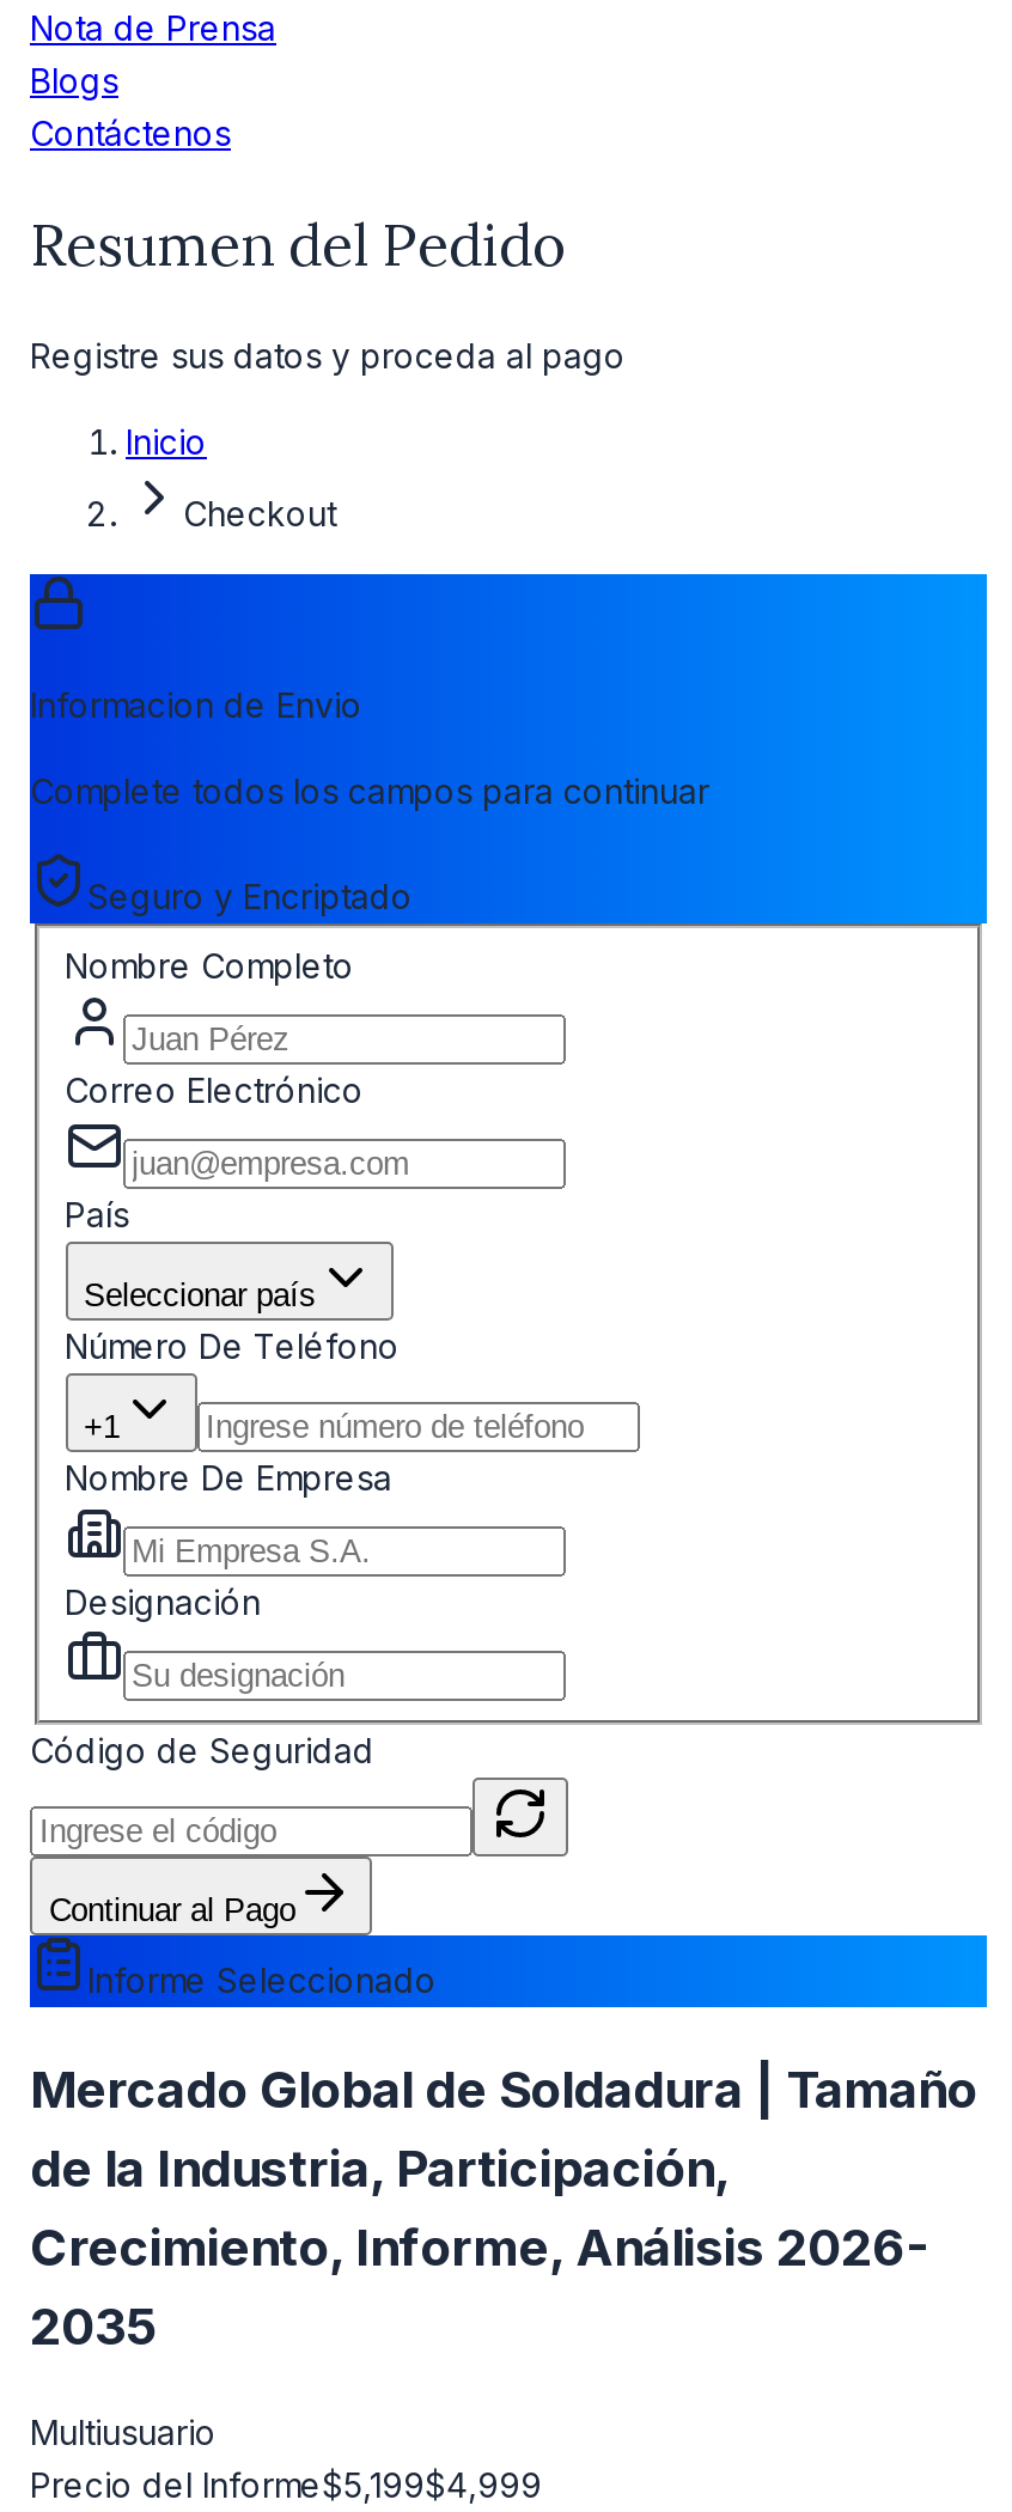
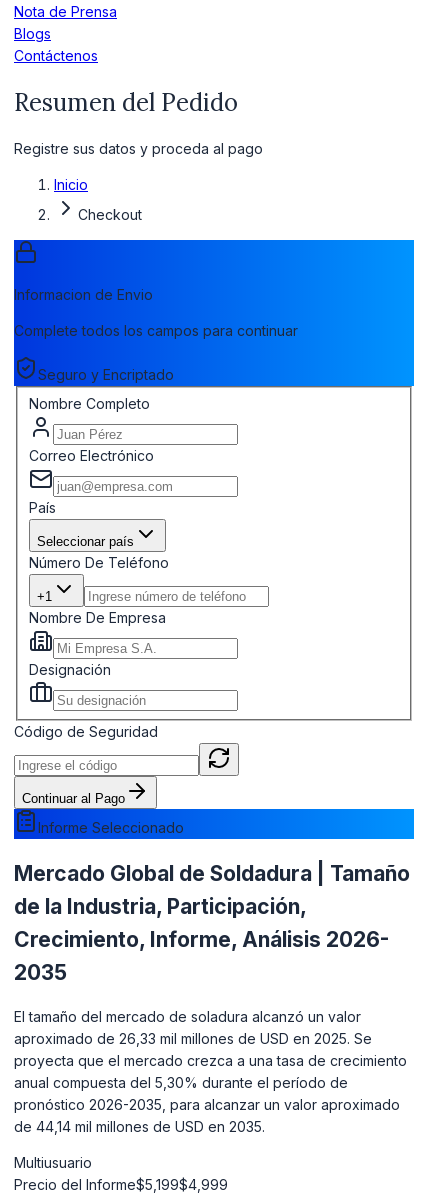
+ El tamaño del mercado de soladura alcanzó un valor
+ aproximado de 26,33 mil millones de USD en 2025. Se
+ proyecta que el mercado crezca a una tasa de crecimiento
+ anual compuesta del 5,30% durante el período de
+ pronóstico 2026-2035, para alcanzar un valor aproximado
+ de 44,14 mil millones de USD en 2035.
